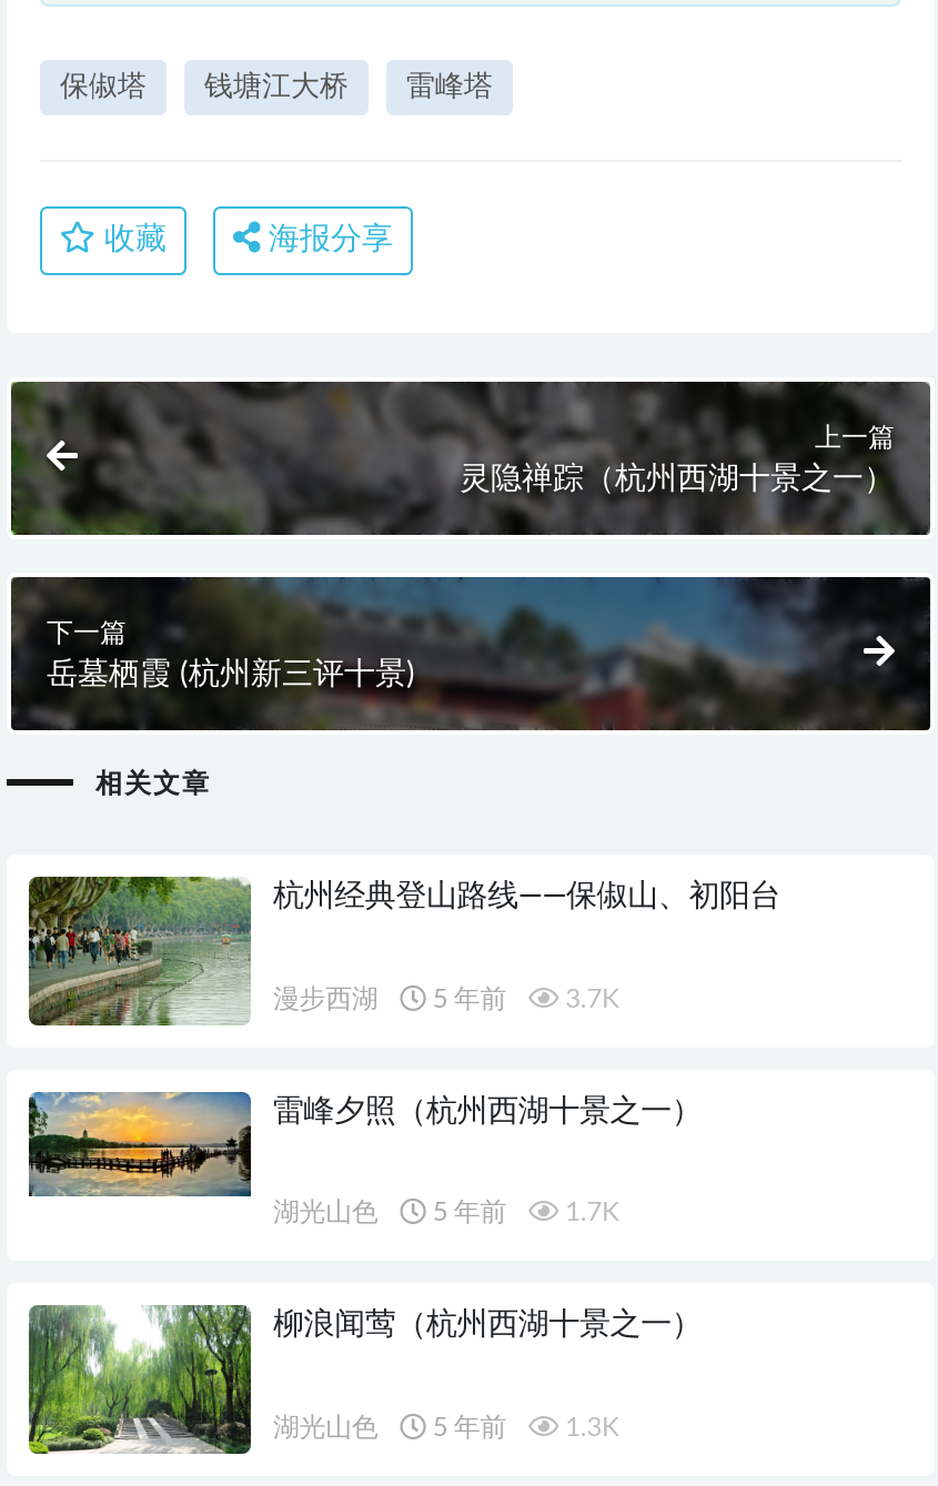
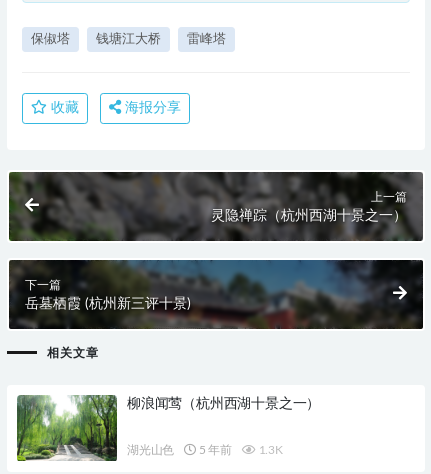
- [image]
- 杭州经典登山路线——保俶山、初阳台
- 漫步西湖
- 5 年前
- 3.7K

- [image]
- 雷峰夕照（杭州西湖十景之一）
- 湖光山色
- 5 年前
- 1.7K
